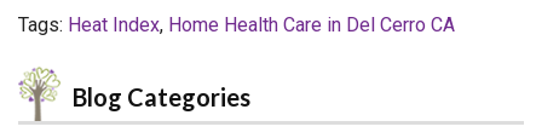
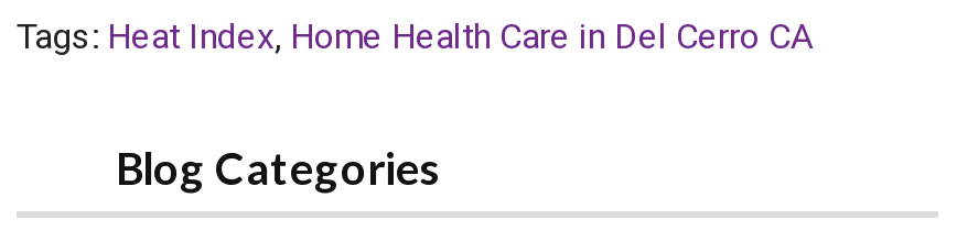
- [image]
